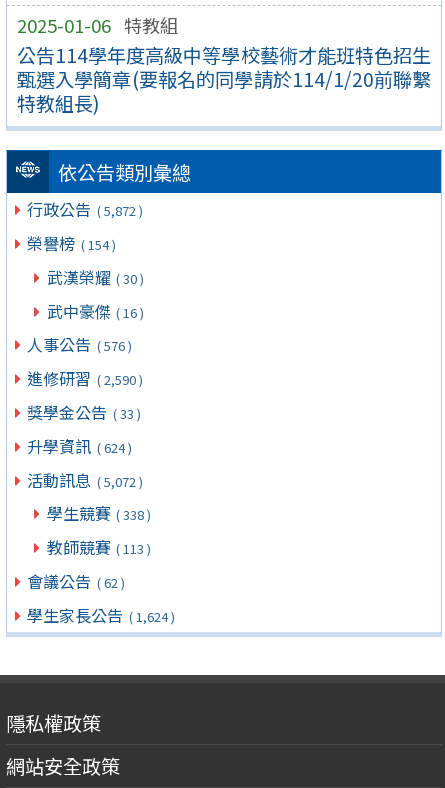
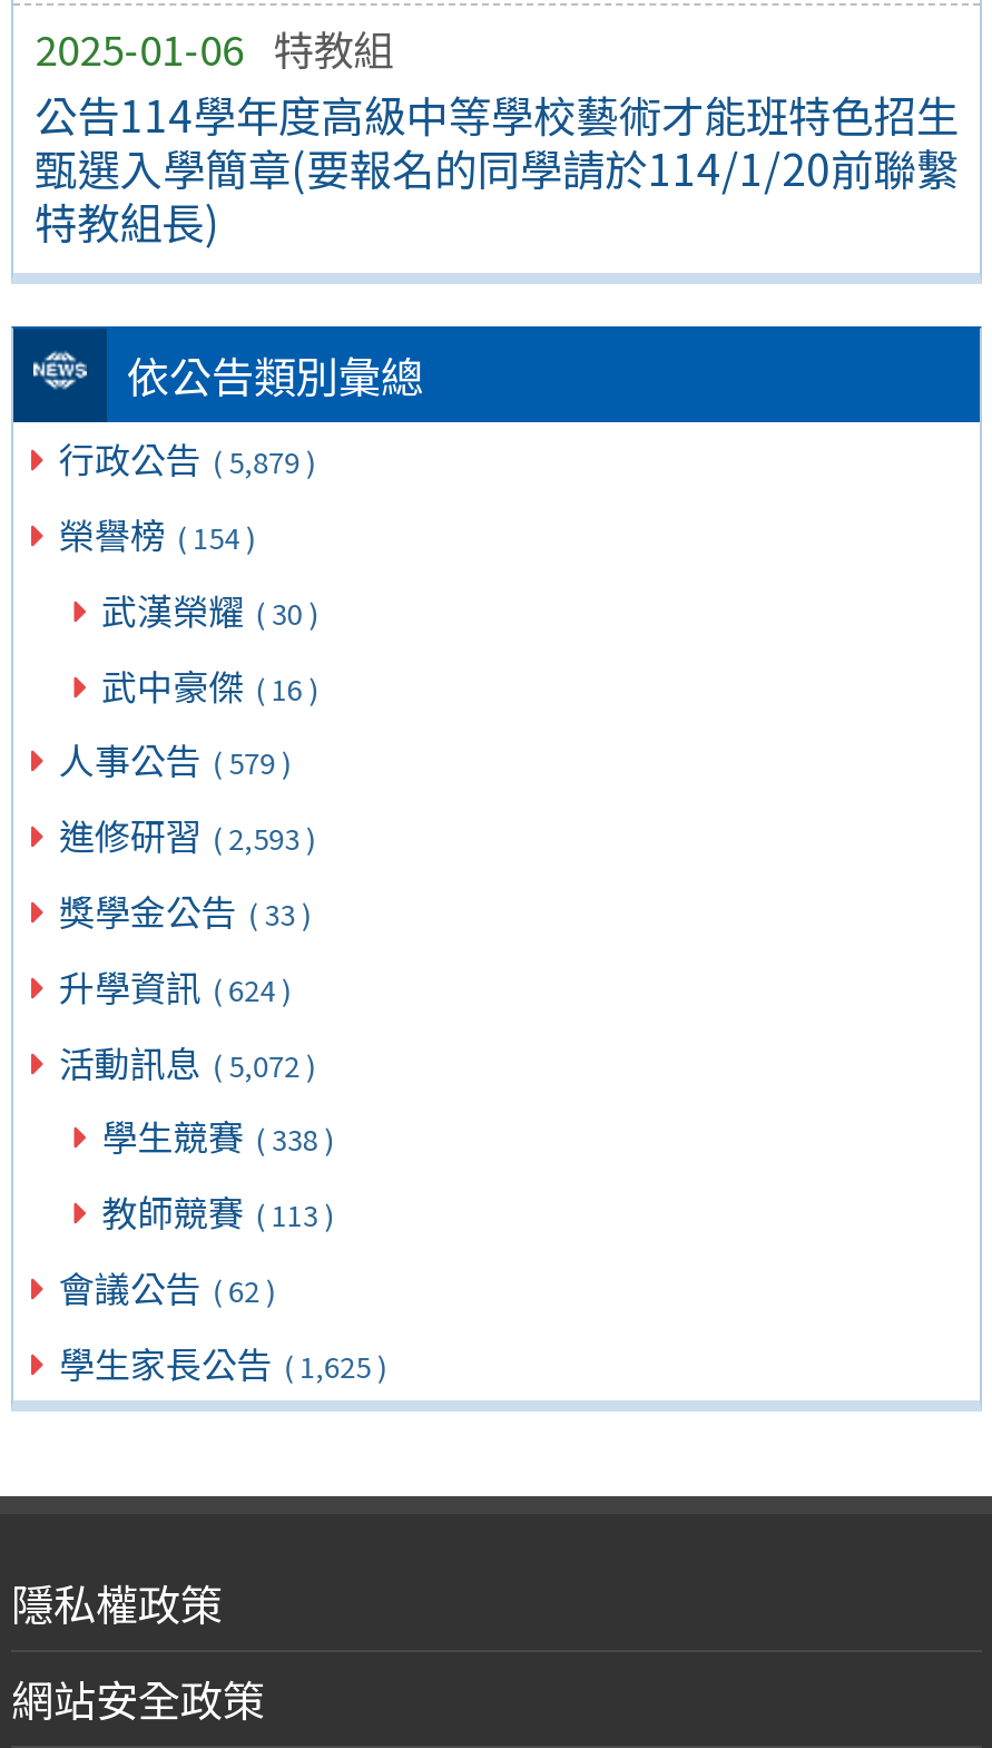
- 行政公告 ( 5,872 )
+ 行政公告 ( 5,879 )

- 人事公告 ( 576 )
+ 人事公告 ( 579 )

- 進修研習 ( 2,590 )
+ 進修研習 ( 2,593 )

- 學生家長公告 ( 1,624 )
+ 學生家長公告 ( 1,625 )
